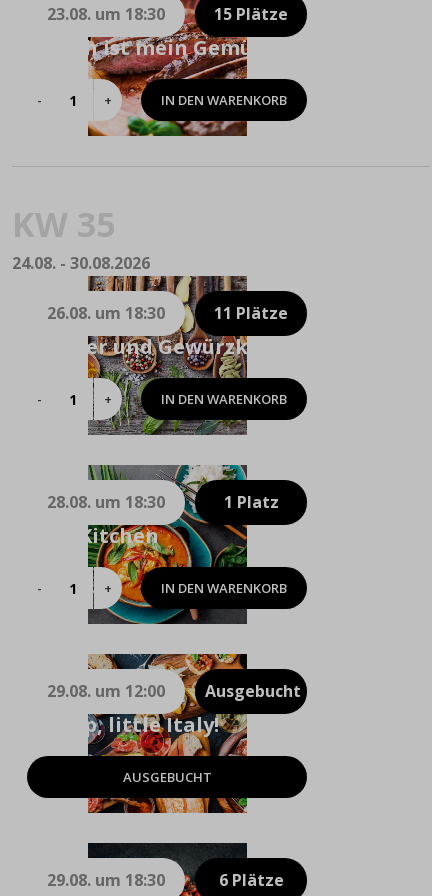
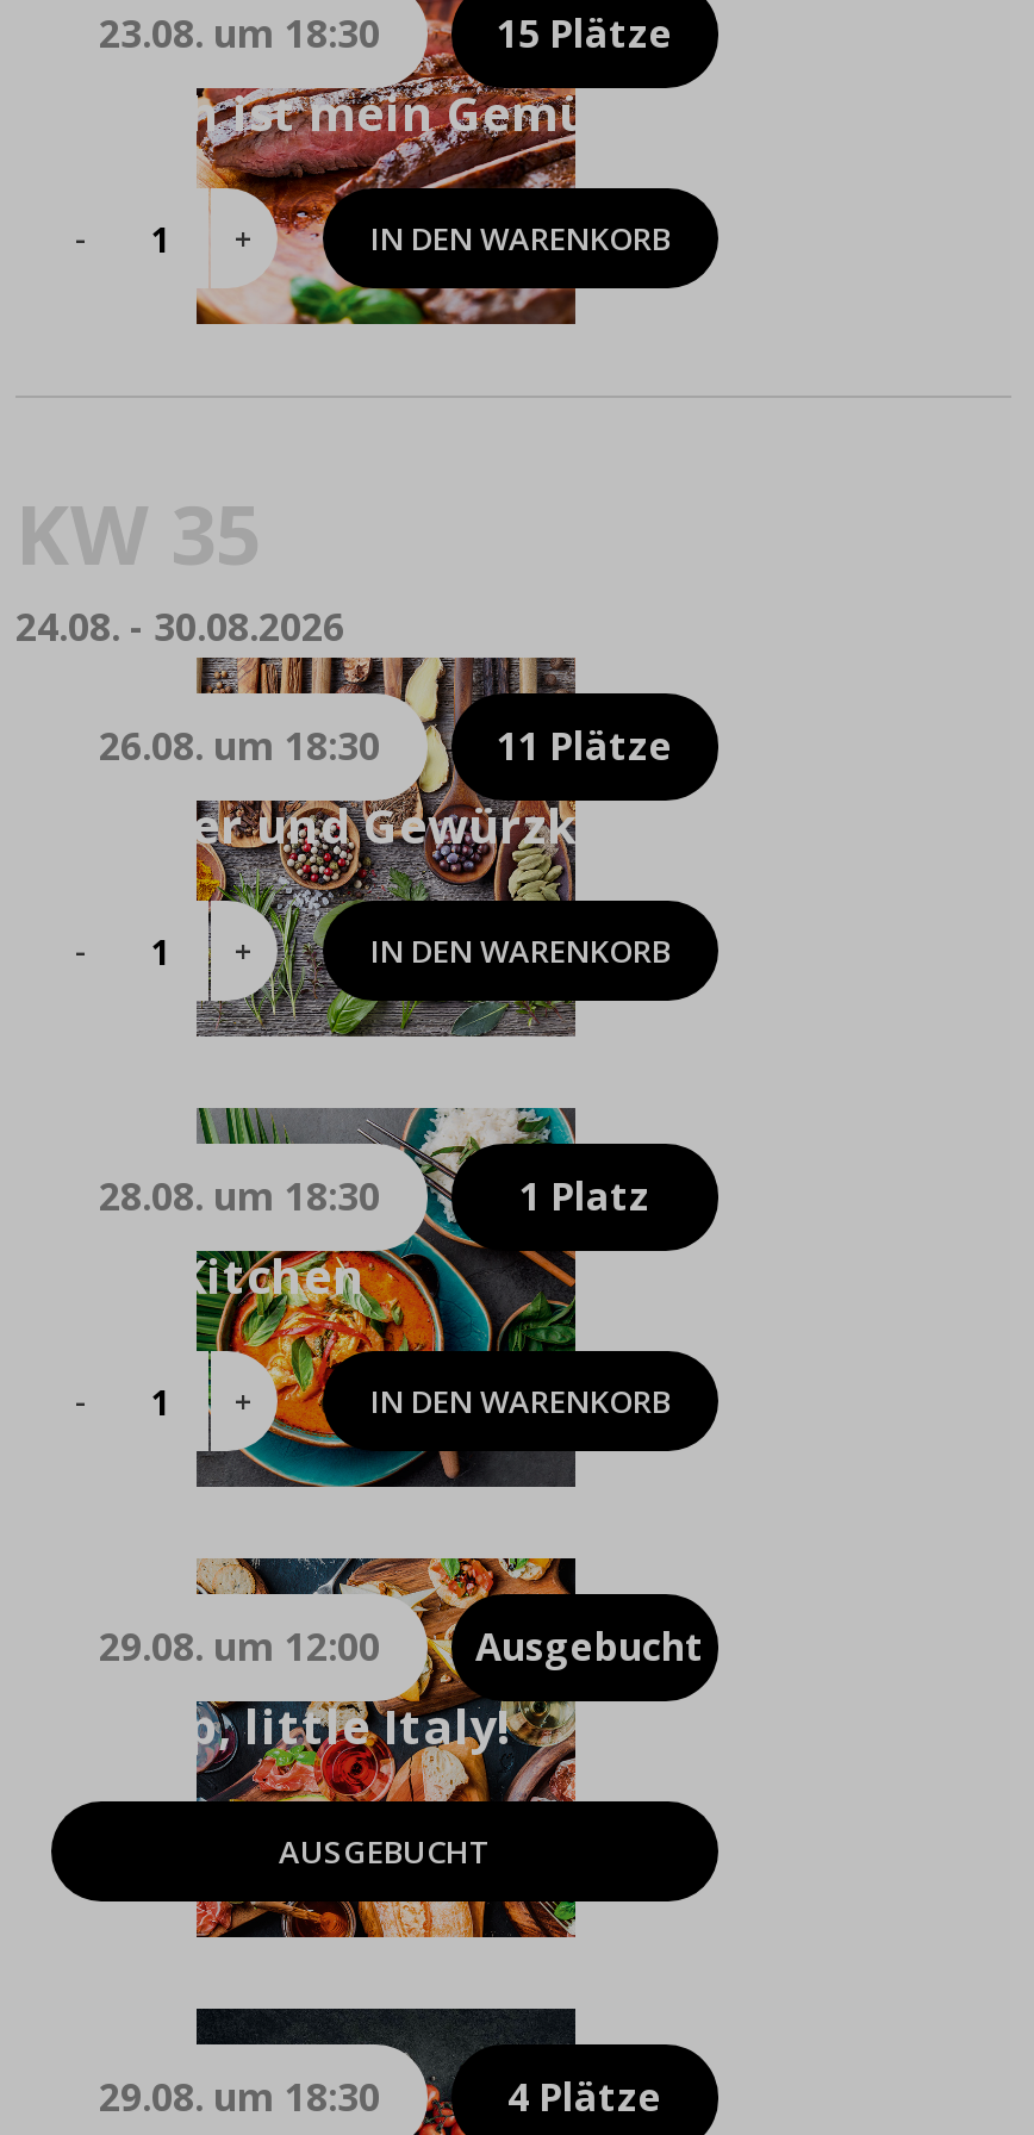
- 6 Plätze
+ 4 Plätze
